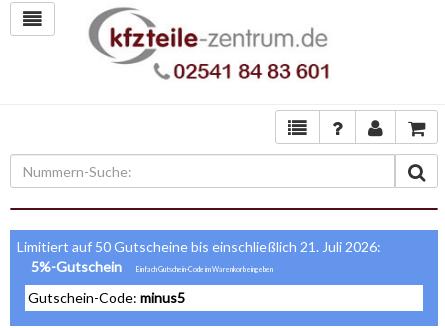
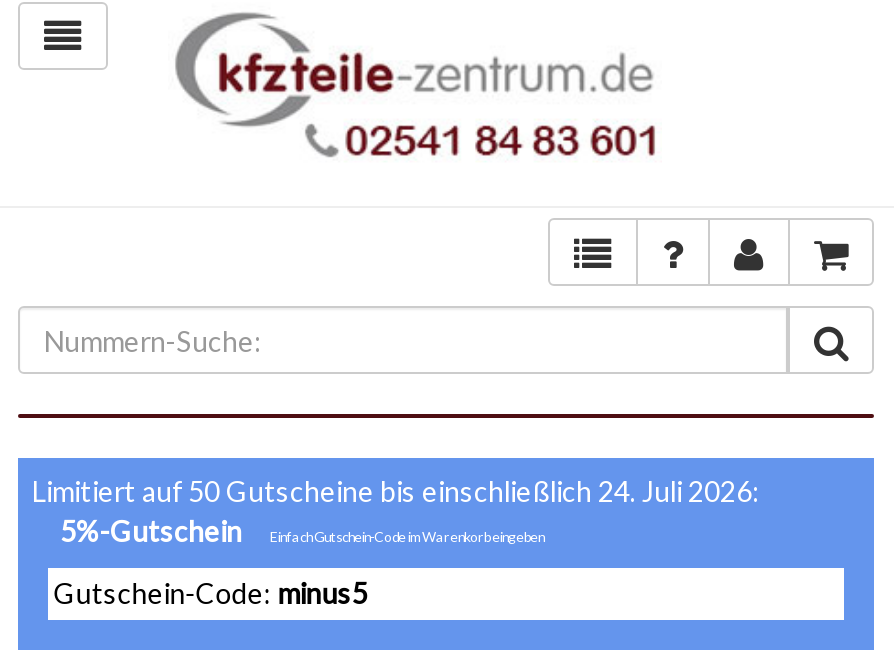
- Limitiert auf 50 Gutscheine bis einschließlich 21. Juli 2026:
+ Limitiert auf 50 Gutscheine bis einschließlich 24. Juli 2026:
